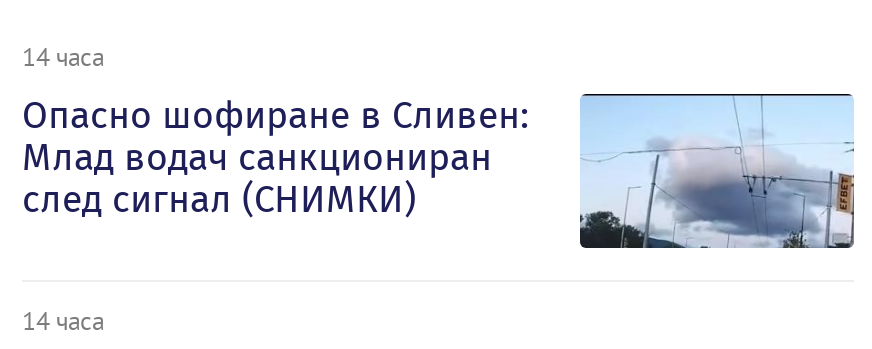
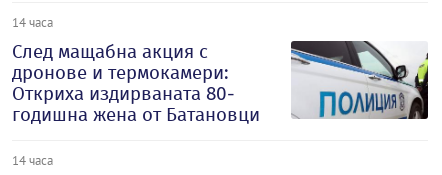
- [image]
- Опасно шофиране в Сливен:
- Млад водач санкциониран
- след сигнал (СНИМКИ)
+ [image]
+ След мащабна акция с
+ дронове и термокамери:
+ Откриха издирваната 80-
+ годишна жена от Батановци
